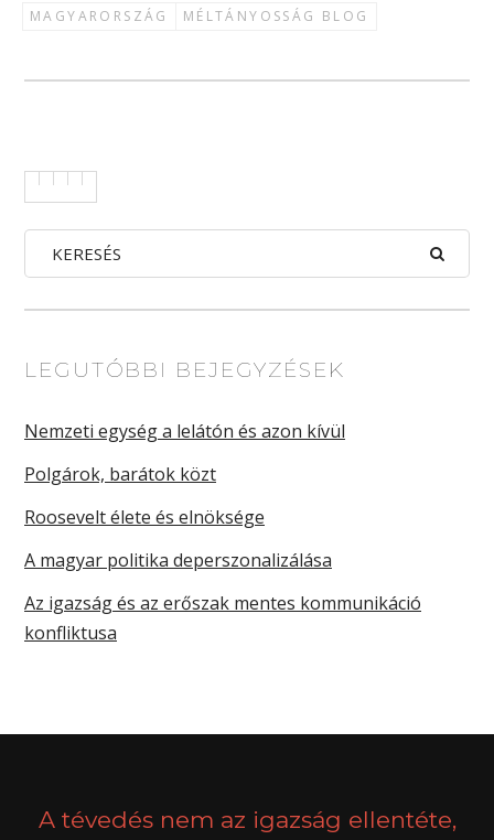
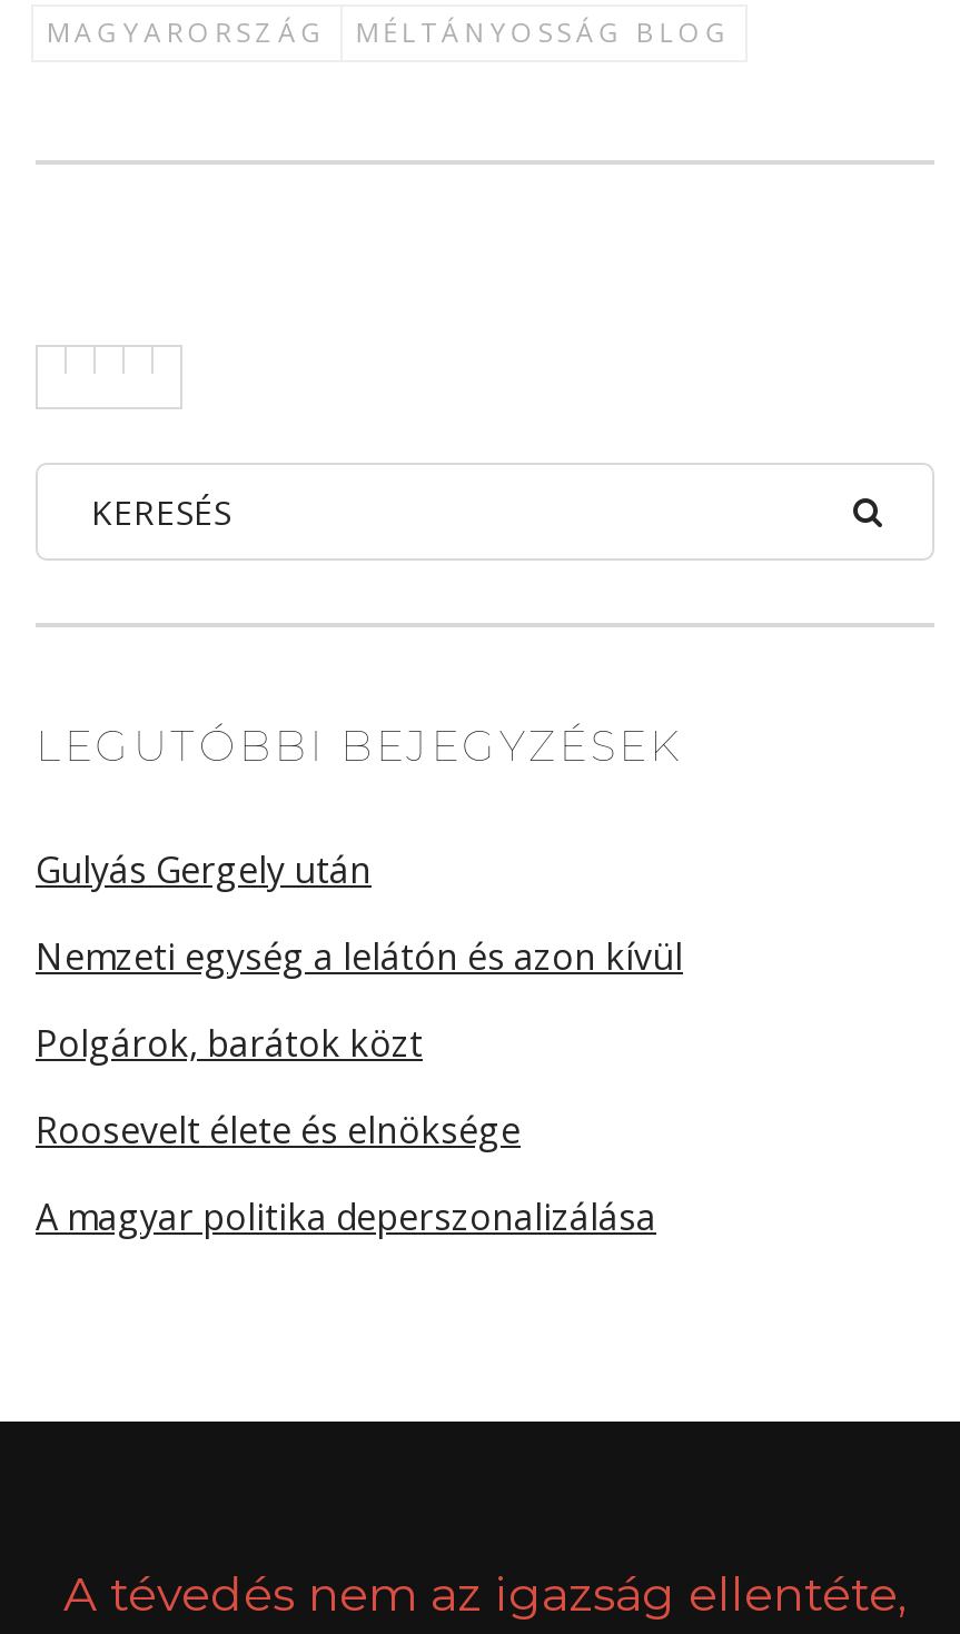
+ Gulyás Gergely után

moved down: Nemzeti egység a lelátón és azon kívül | Polgárok, barátok közt | Roosevelt élete és elnöksége | A magyar politika deperszonalizálása

- Az igazság és az erőszak mentes kommunikáció
- konfliktusa
